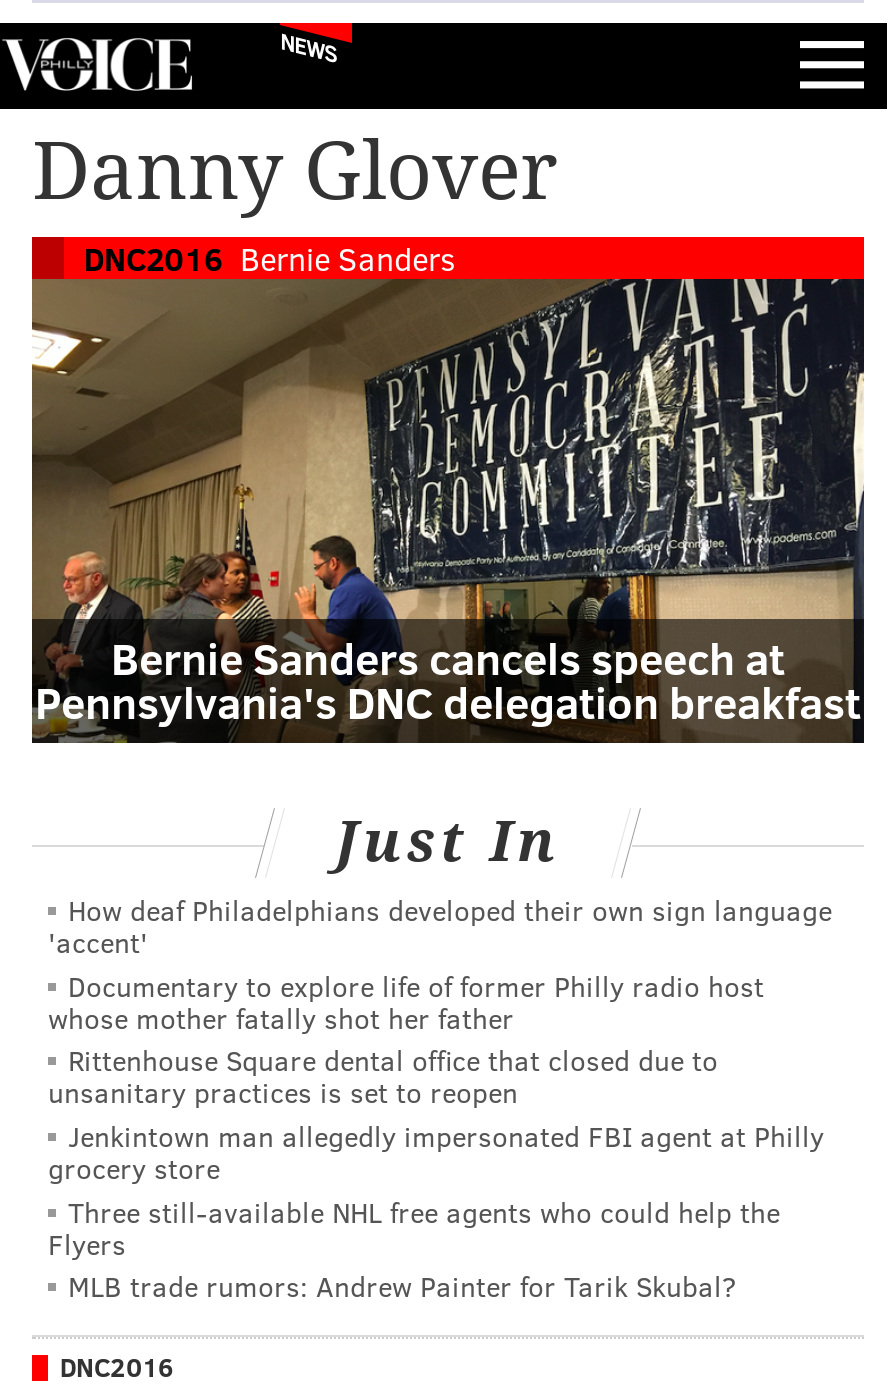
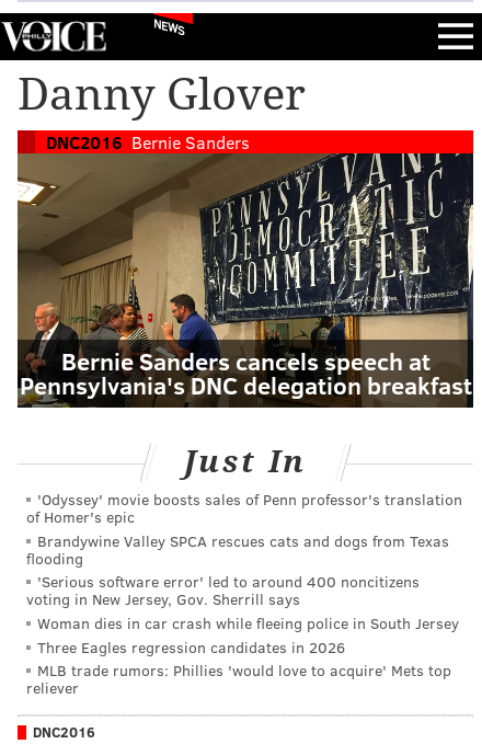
- How deaf Philadelphians developed their own sign language
- 'accent'
- Documentary to explore life of former Philly radio host
- whose mother fatally shot her father
- Rittenhouse Square dental office that closed due to
- unsanitary practices is set to reopen
- Jenkintown man allegedly impersonated FBI agent at Philly
- grocery store
- Three still-available NHL free agents who could help the
- Flyers
- MLB trade rumors: Andrew Painter for Tarik Skubal?
+ 'Odyssey' movie boosts sales of Penn professor's translation
+ of Homer's epic
+ Brandywine Valley SPCA rescues cats and dogs from Texas
+ flooding
+ 'Serious software error' led to around 400 noncitizens
+ voting in New Jersey, Gov. Sherrill says
+ Woman dies in car crash while fleeing police in South Jersey
+ Three Eagles regression candidates in 2026
+ MLB trade rumors: Phillies 'would love to acquire' Mets top
+ reliever
